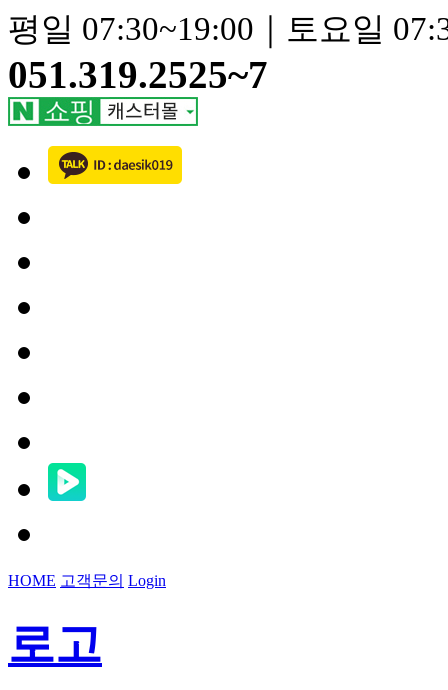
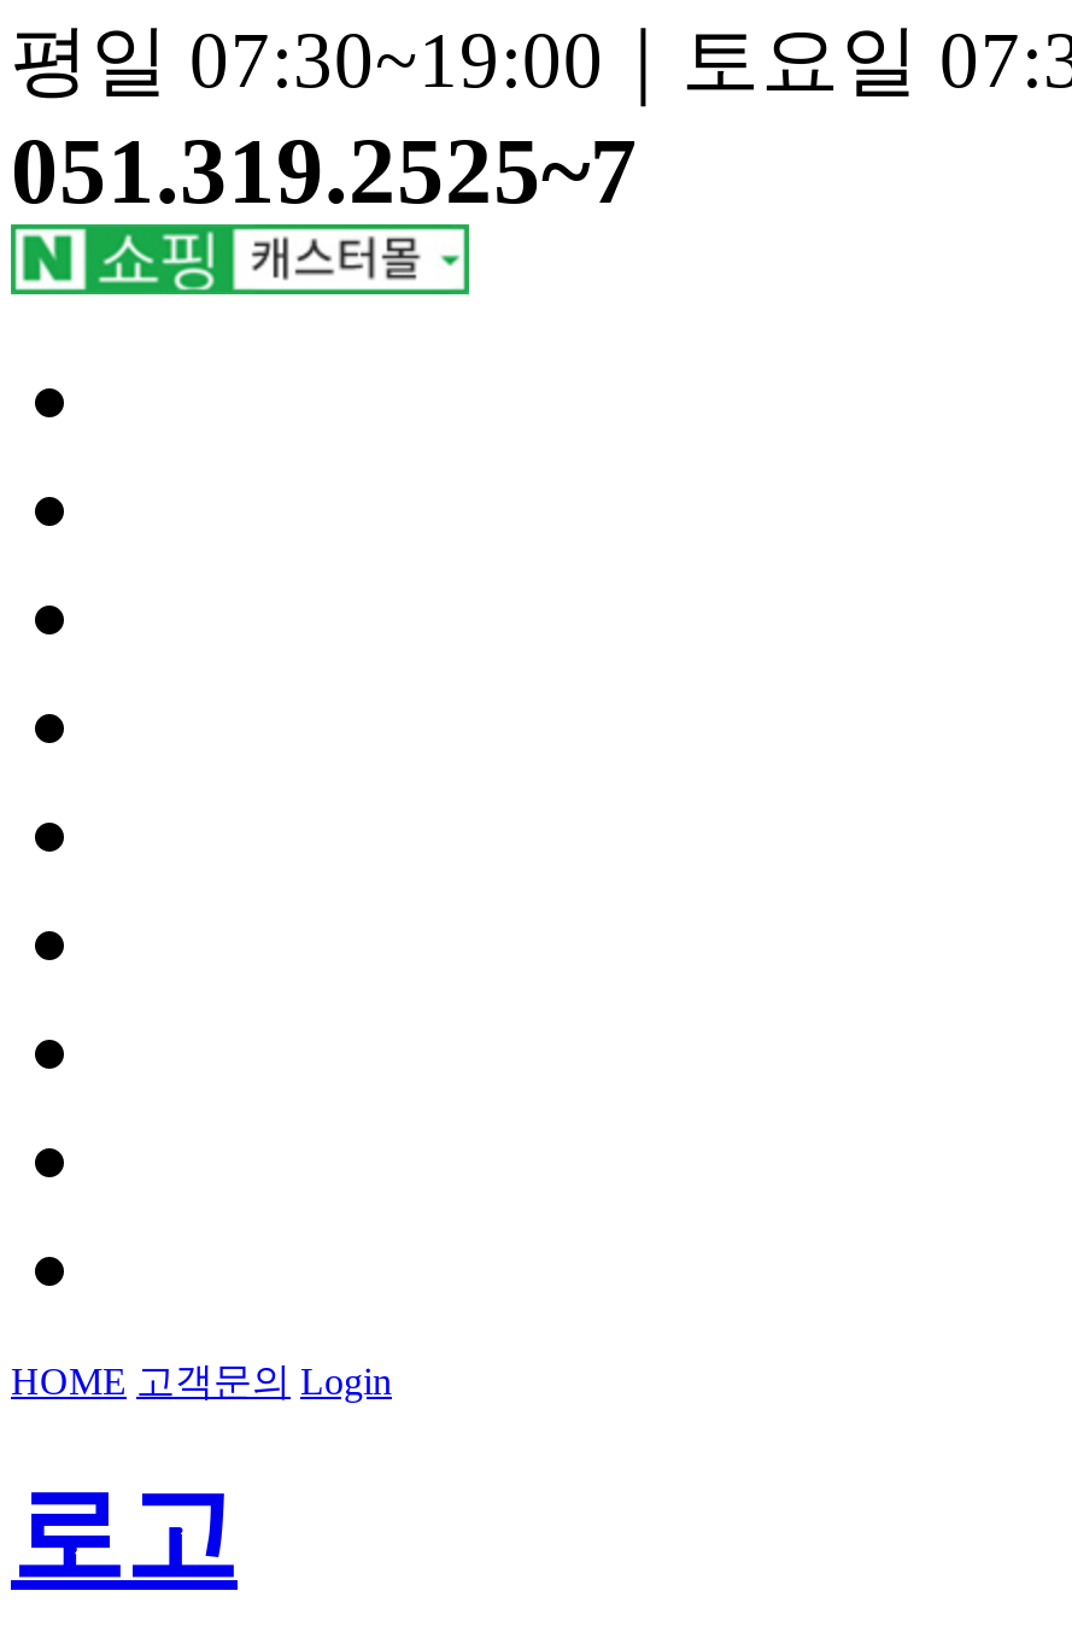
- [image]

- [image]
